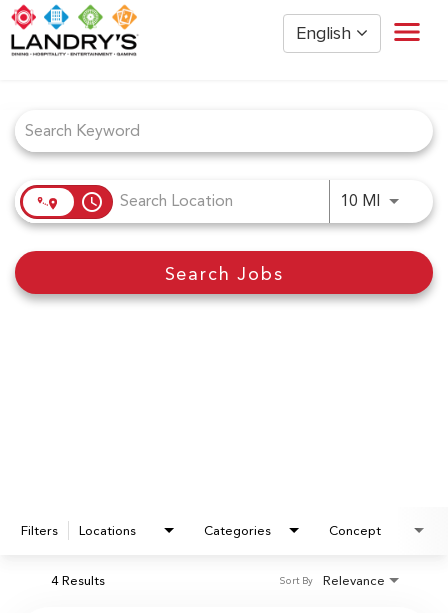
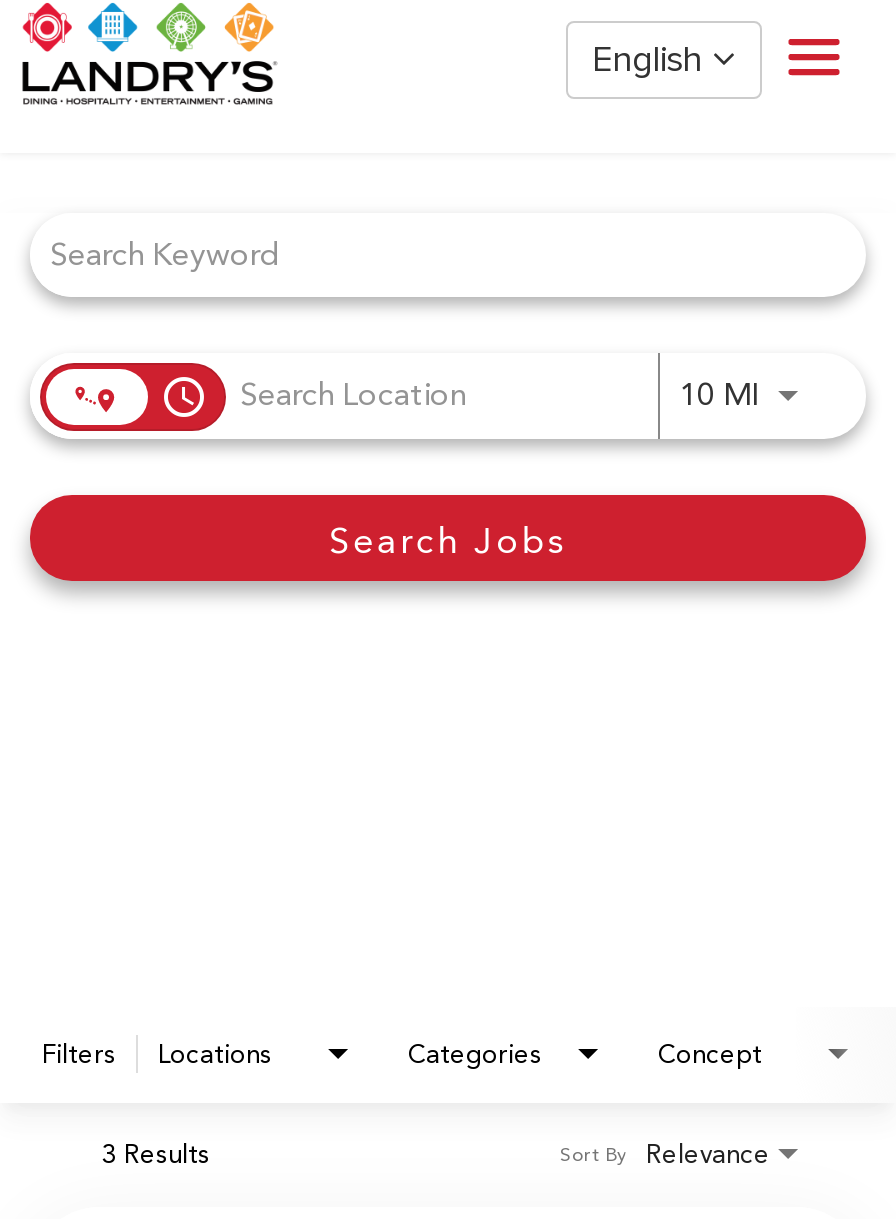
- 4 Results
+ 3 Results
